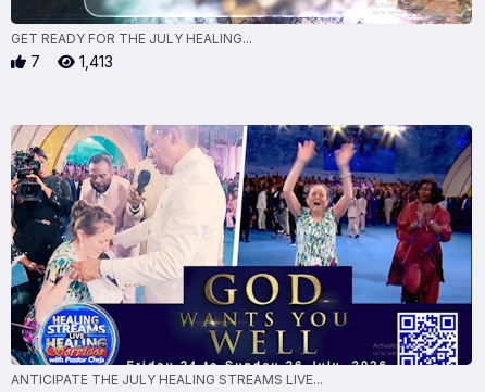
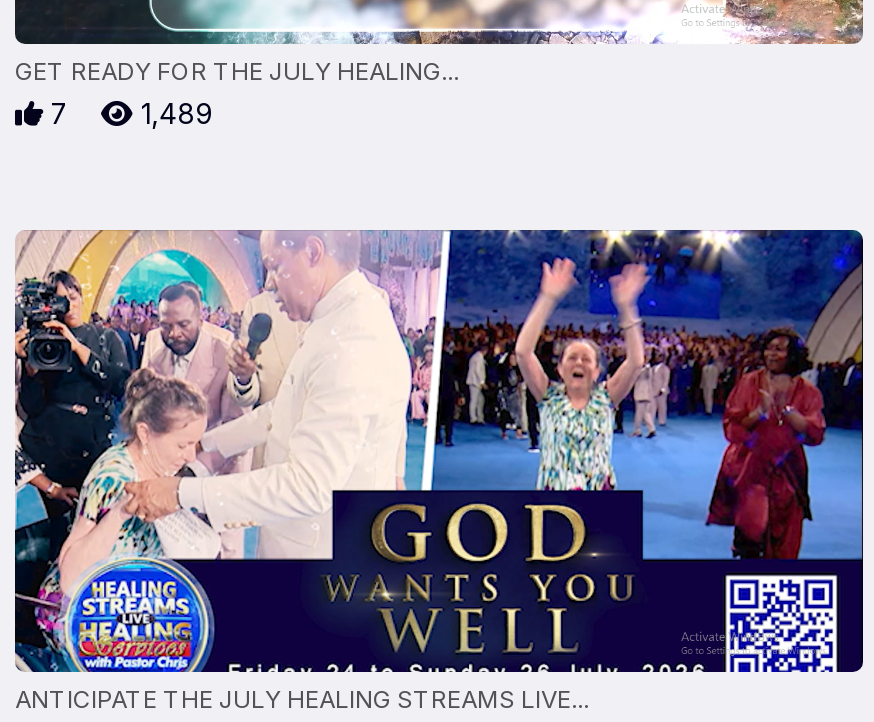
- 7 1,413
+ 7 1,489
